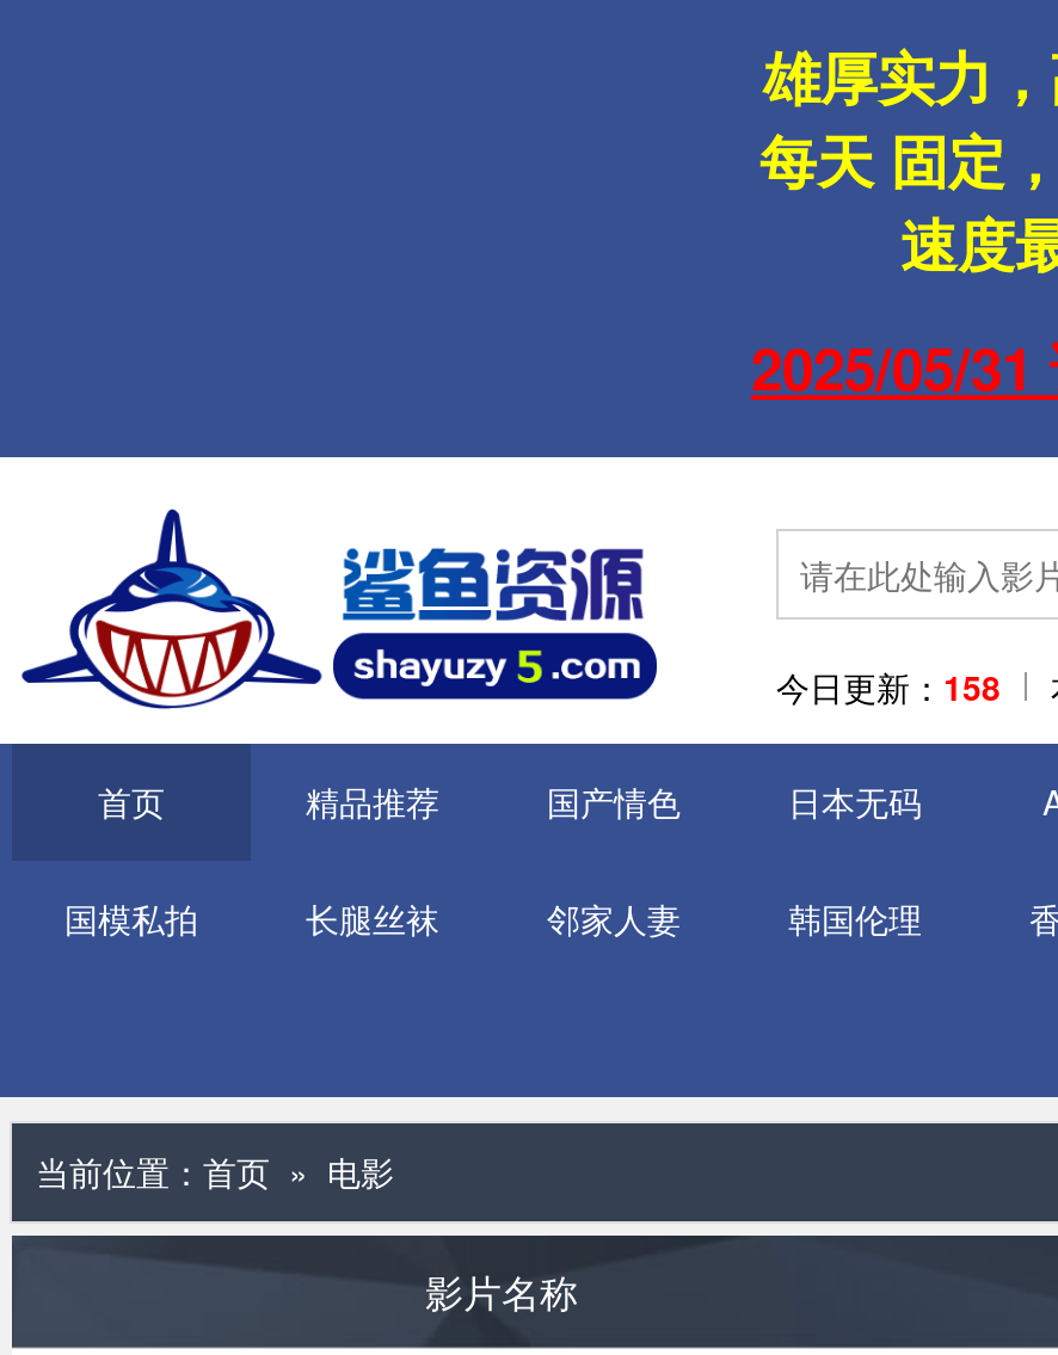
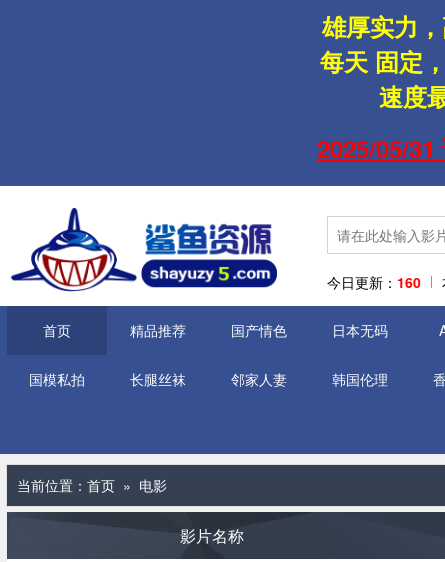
- 今日更新：158
+ 今日更新：160
